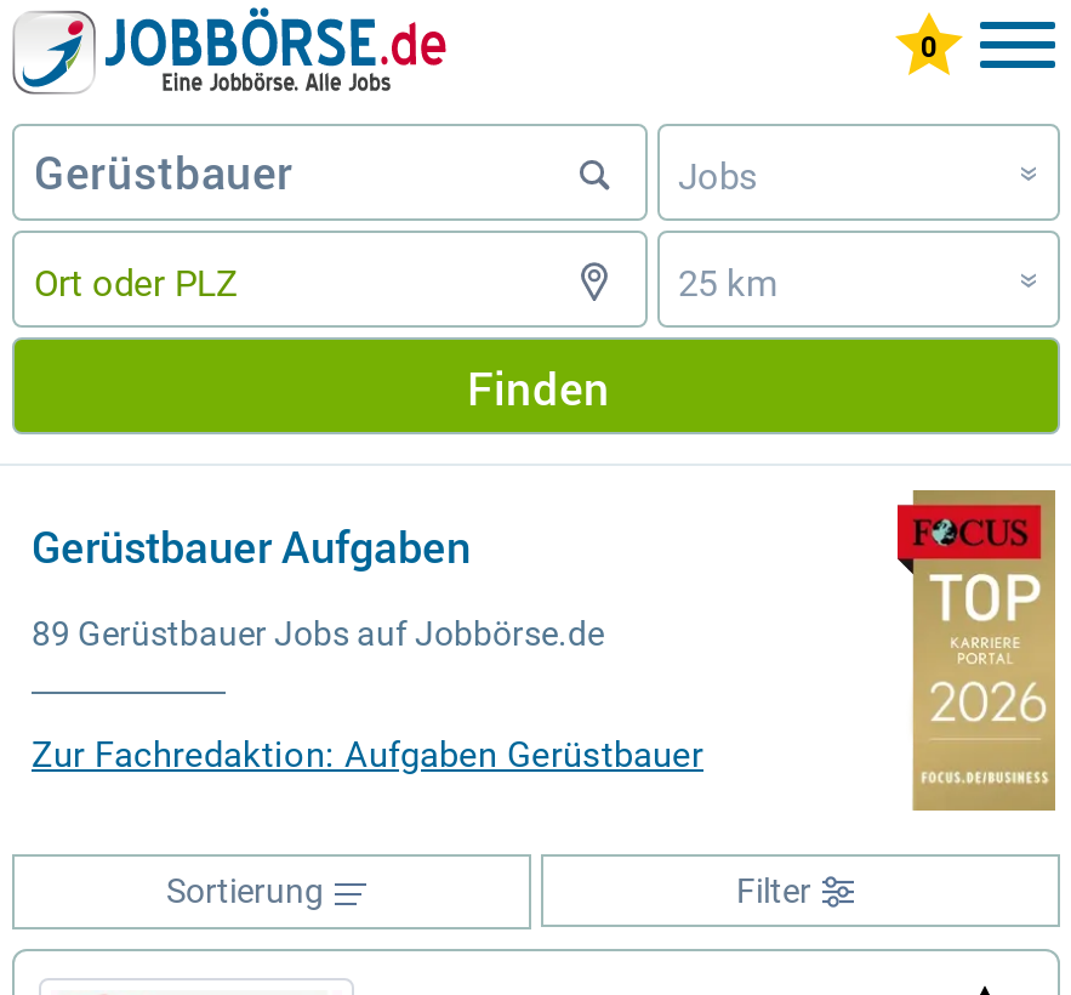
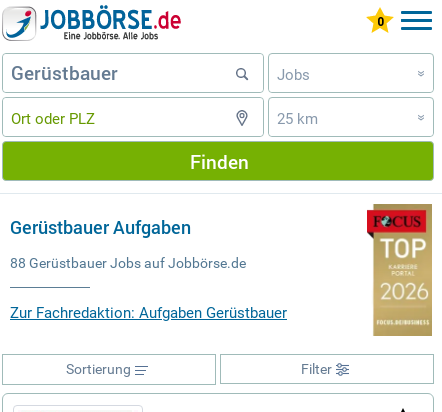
- 89 Gerüstbauer Jobs auf Jobbörse.de
+ 88 Gerüstbauer Jobs auf Jobbörse.de
